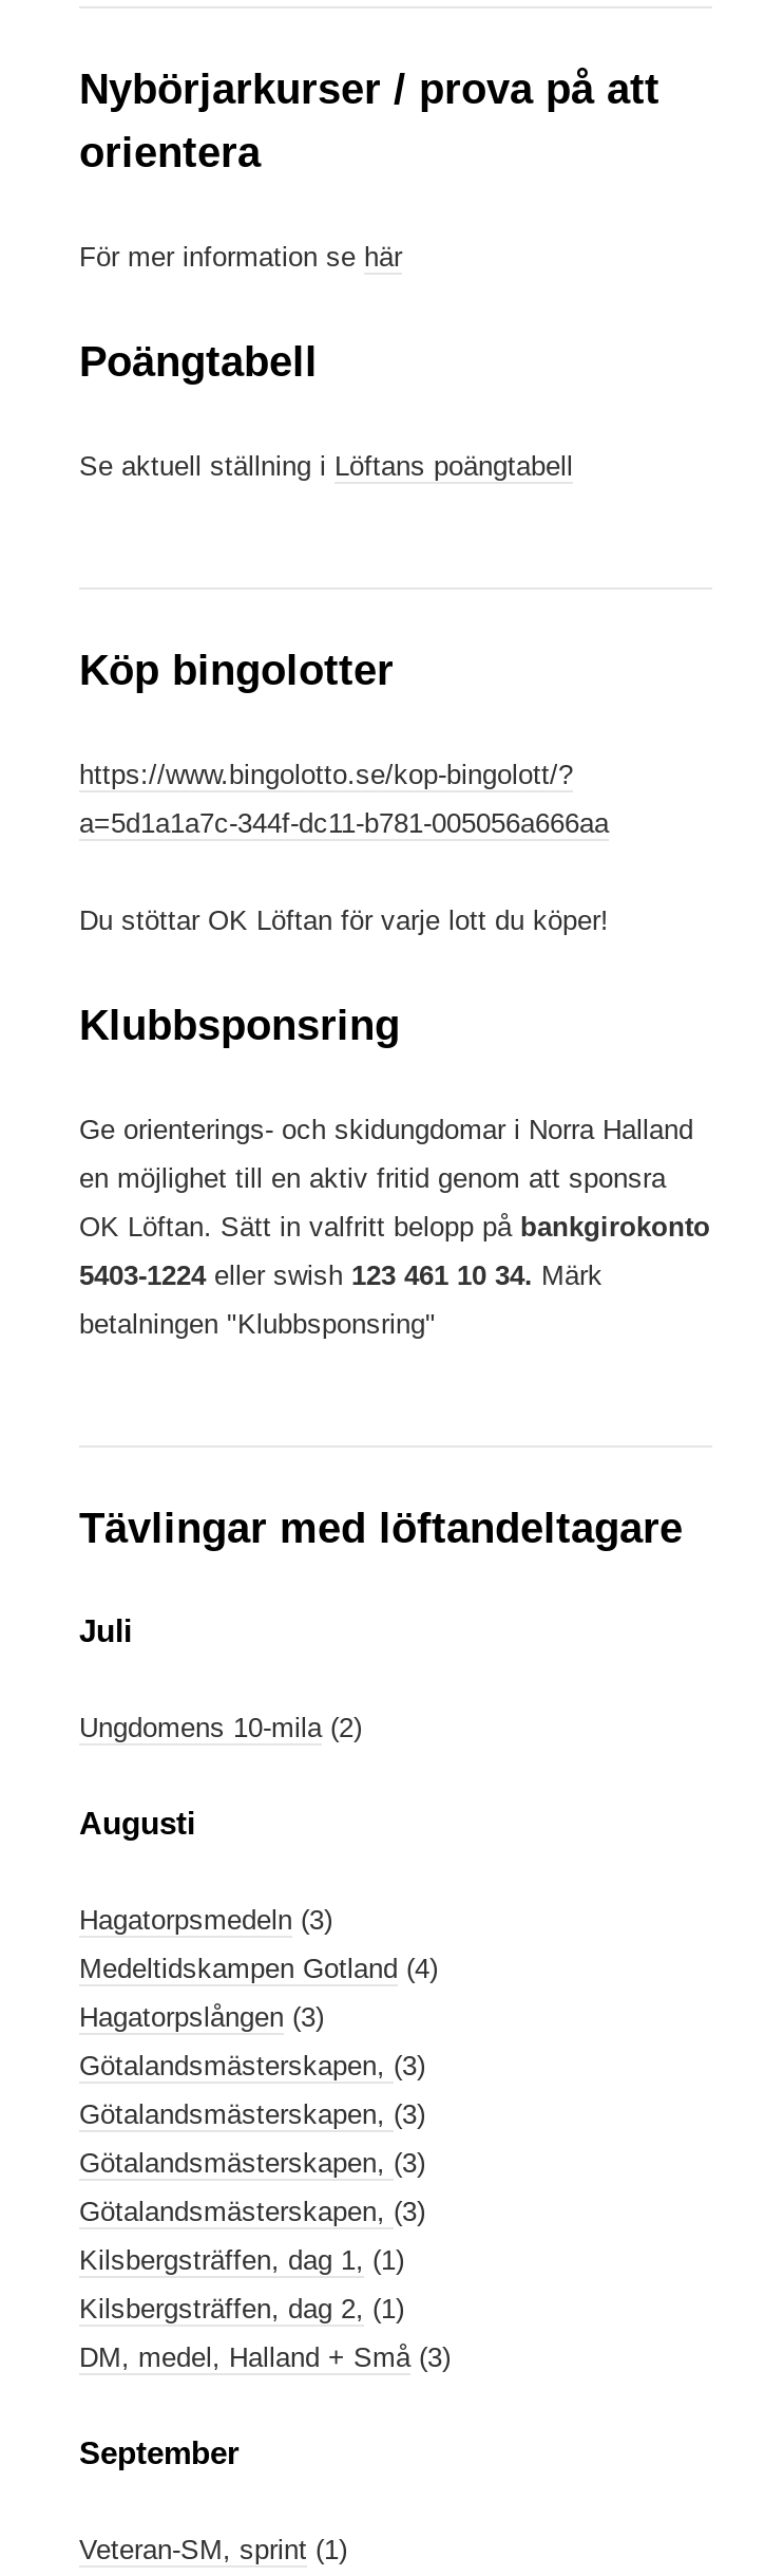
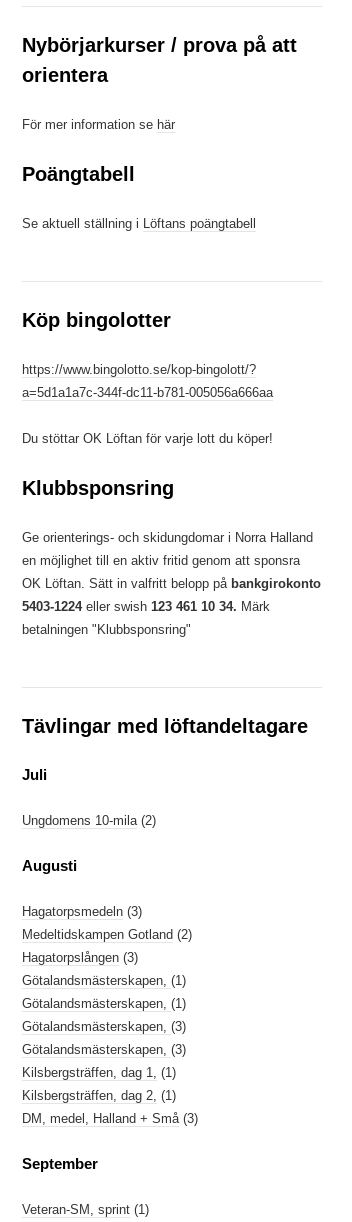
- Medeltidskampen Gotland (4)
+ Medeltidskampen Gotland (2)

- Götalandsmästerskapen, (3)
+ Götalandsmästerskapen, (1)

- Götalandsmästerskapen, (3)
+ Götalandsmästerskapen, (1)
